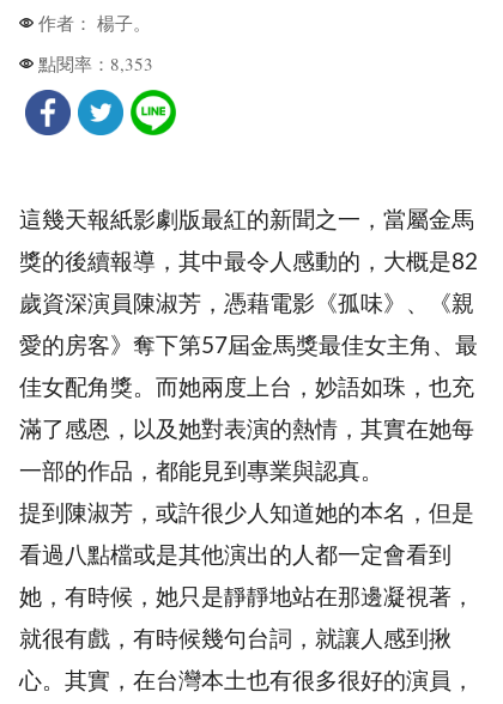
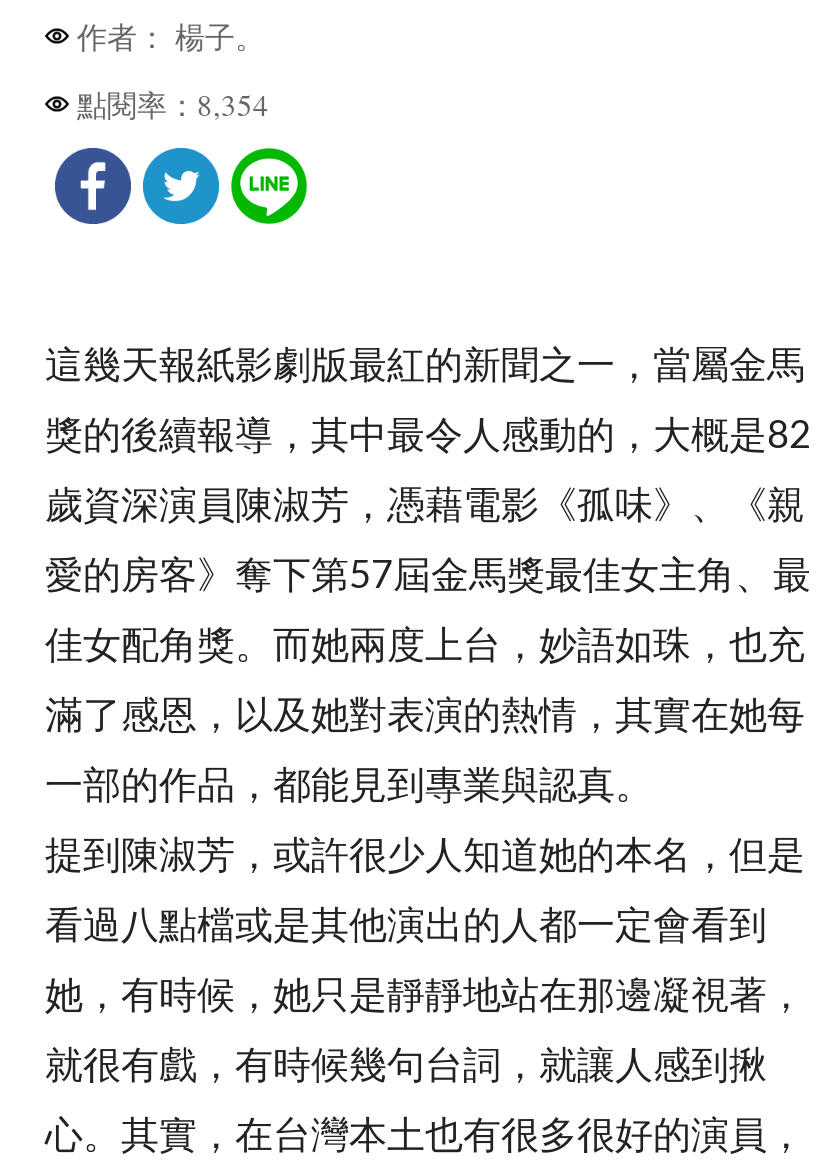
- 點閱率：8,353
+ 點閱率：8,354
